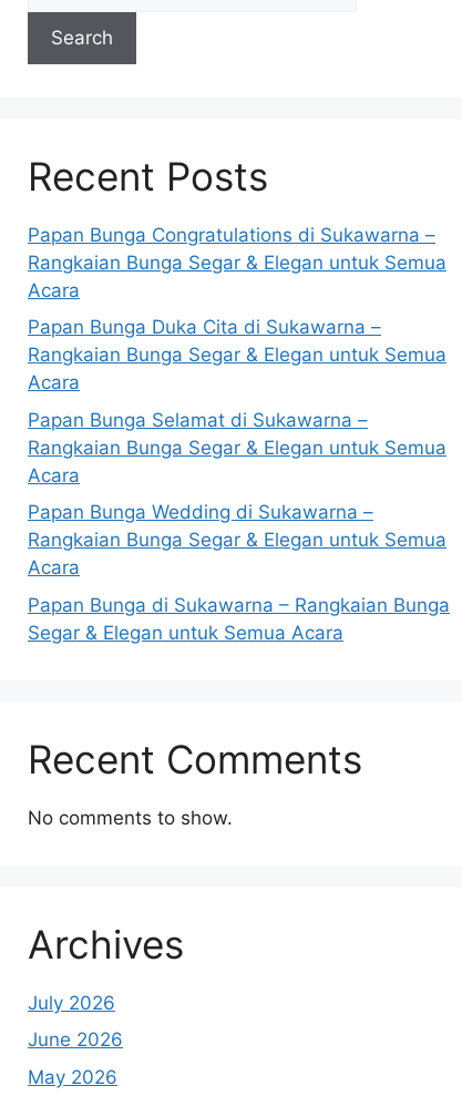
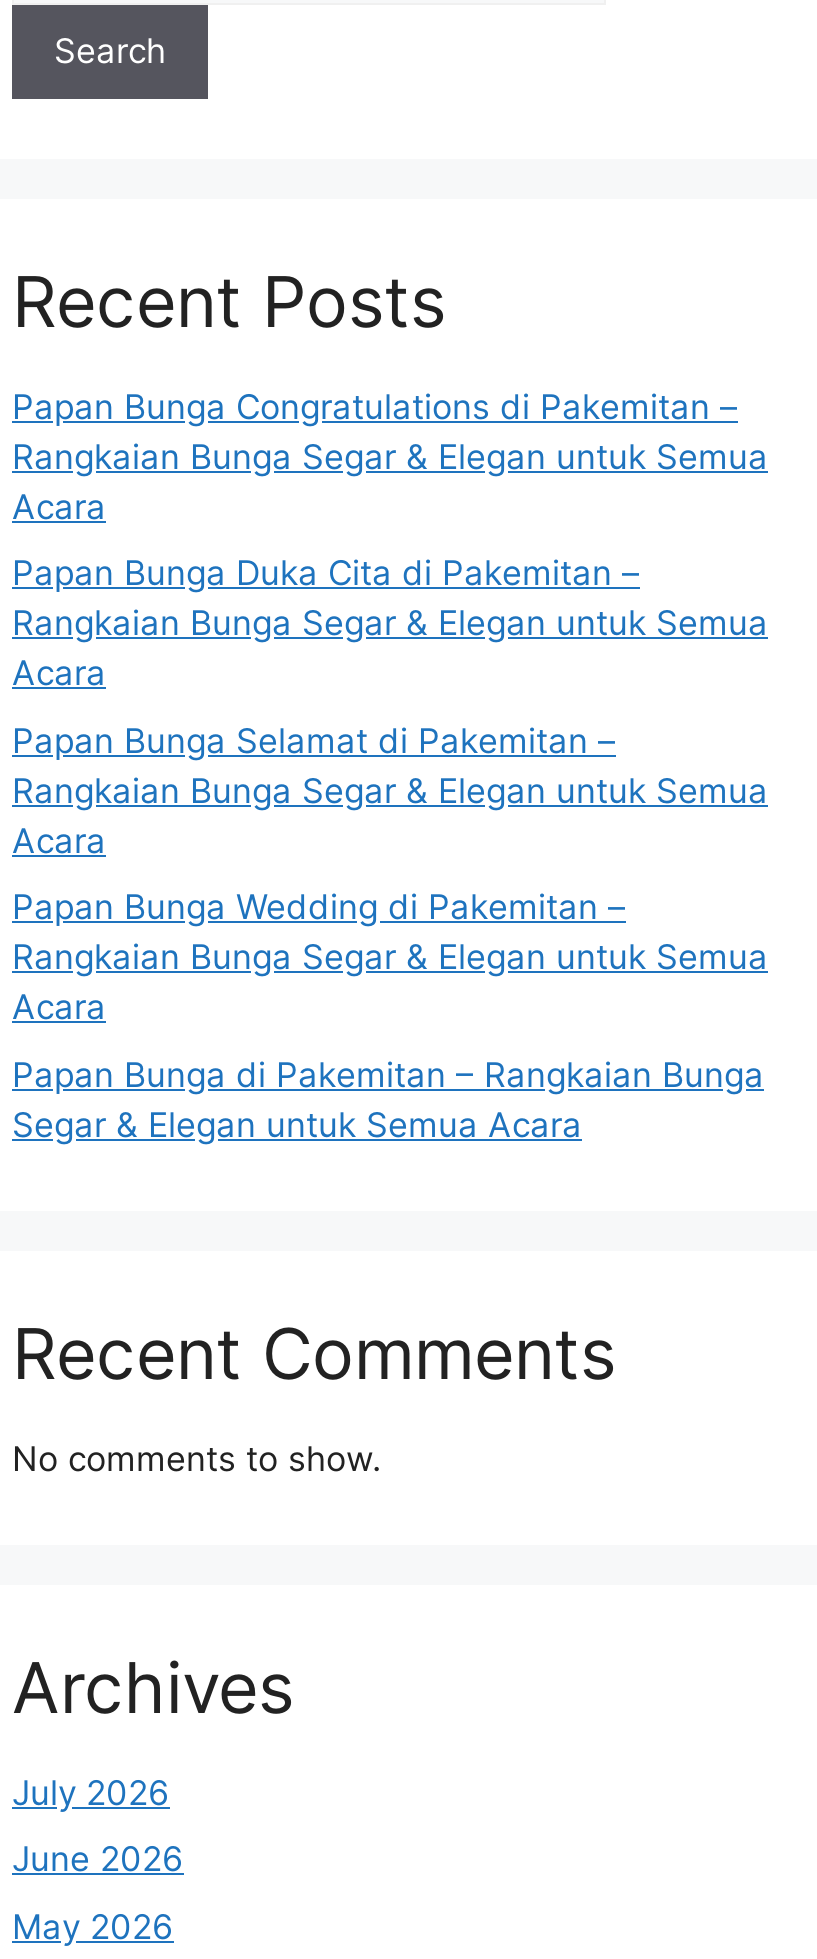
- Papan Bunga Congratulations di Sukawarna –
+ Papan Bunga Congratulations di Pakemitan –

- Papan Bunga Duka Cita di Sukawarna –
+ Papan Bunga Duka Cita di Pakemitan –

- Papan Bunga Selamat di Sukawarna –
+ Papan Bunga Selamat di Pakemitan –

- Papan Bunga Wedding di Sukawarna –
+ Papan Bunga Wedding di Pakemitan –

- Papan Bunga di Sukawarna – Rangkaian Bunga
+ Papan Bunga di Pakemitan – Rangkaian Bunga
